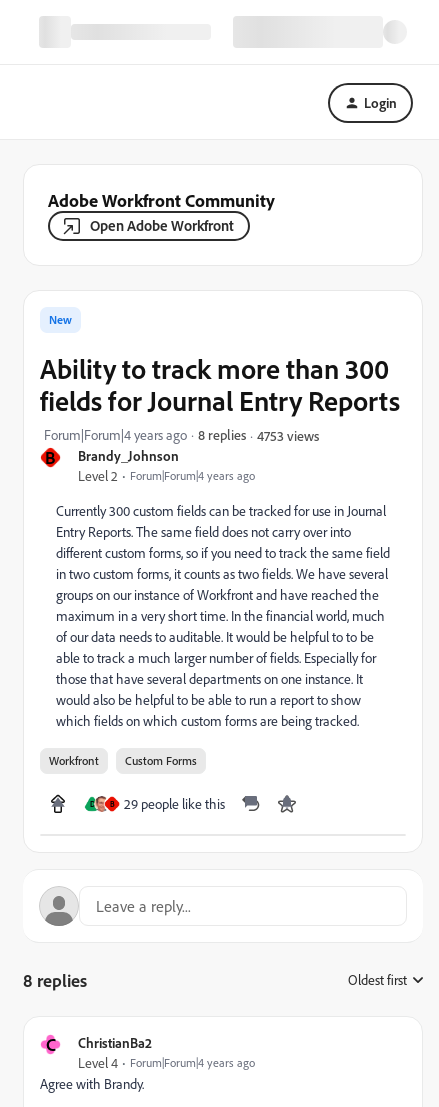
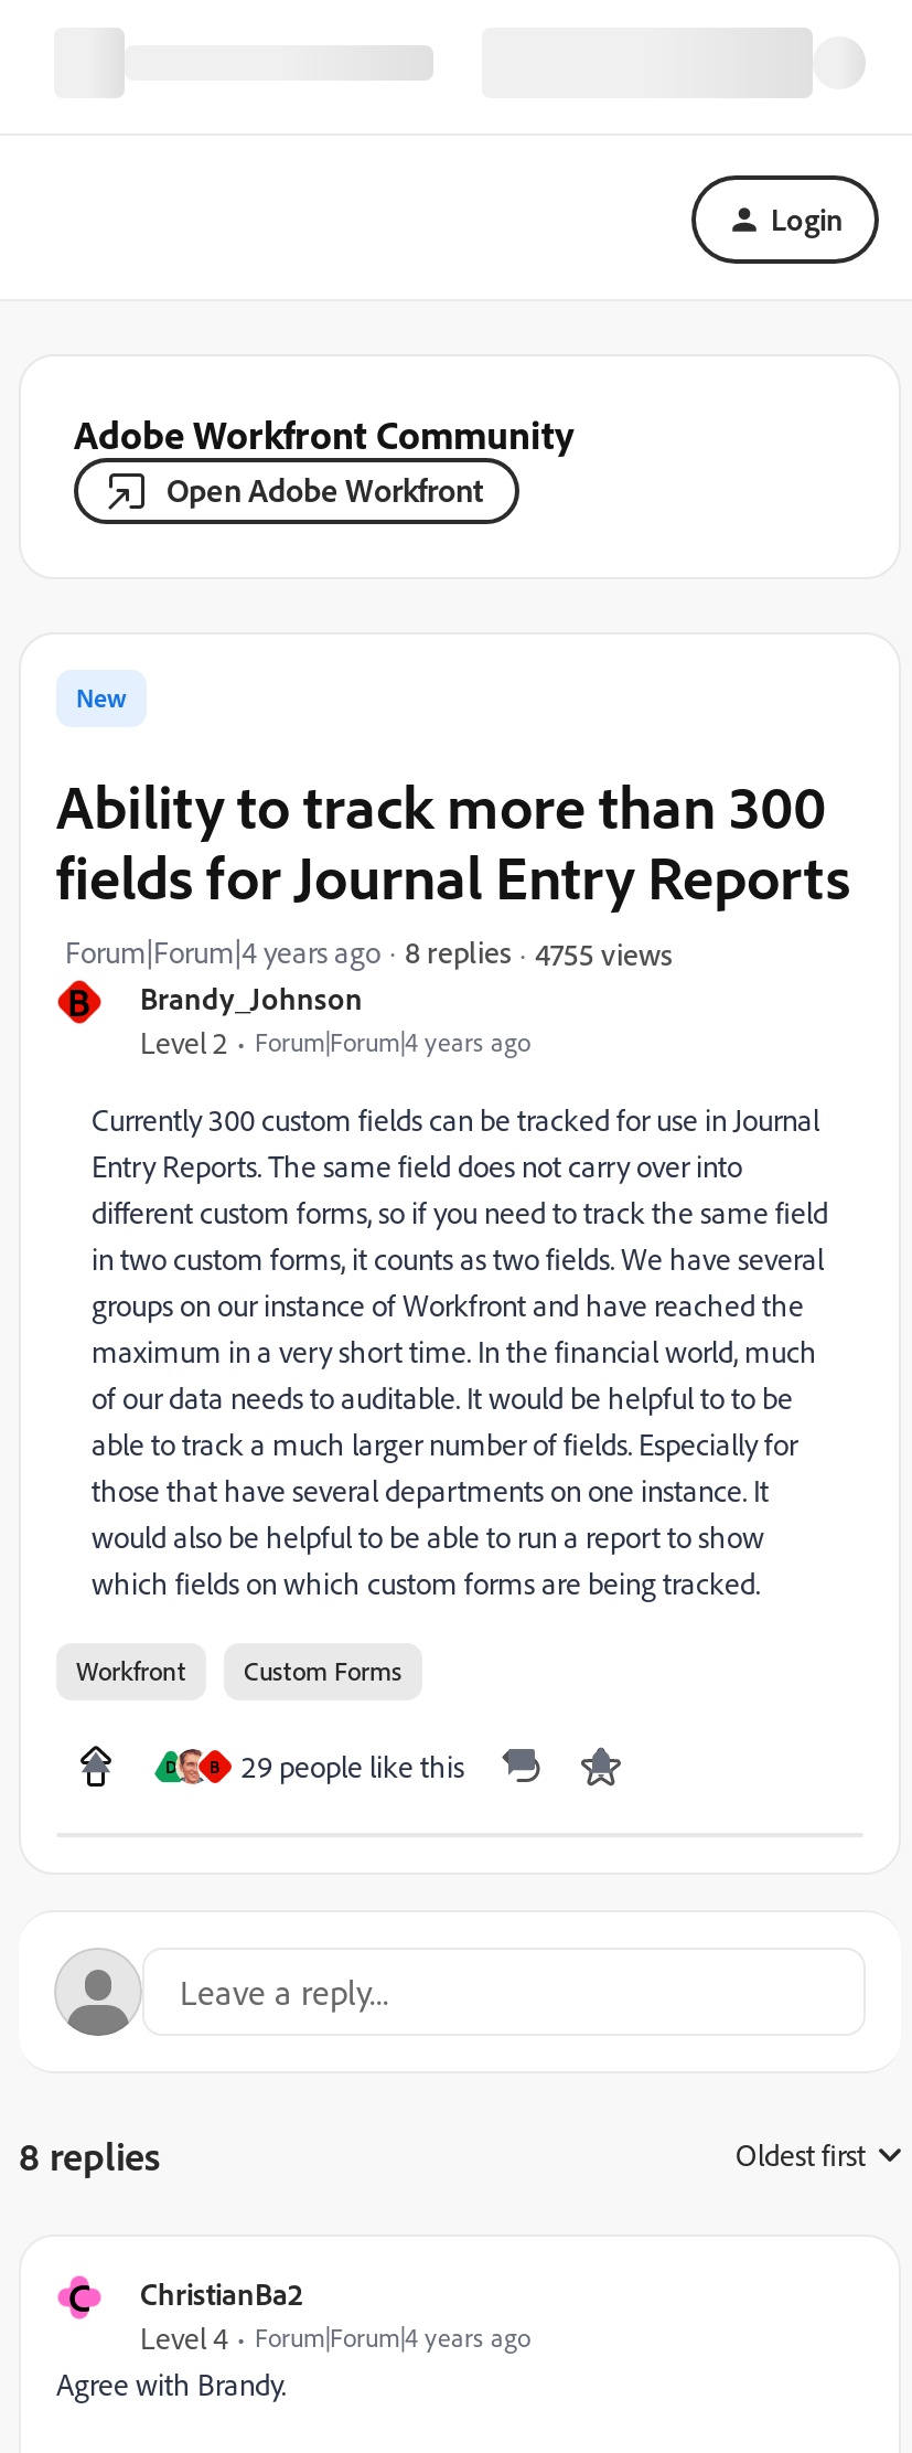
- 4753 views
+ 4755 views
